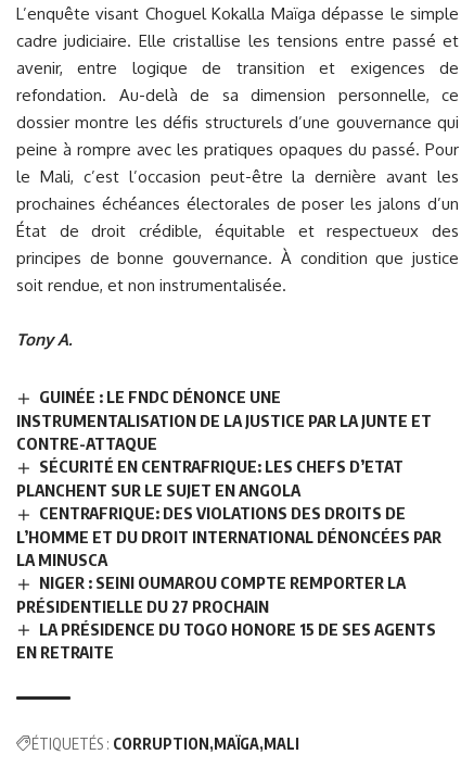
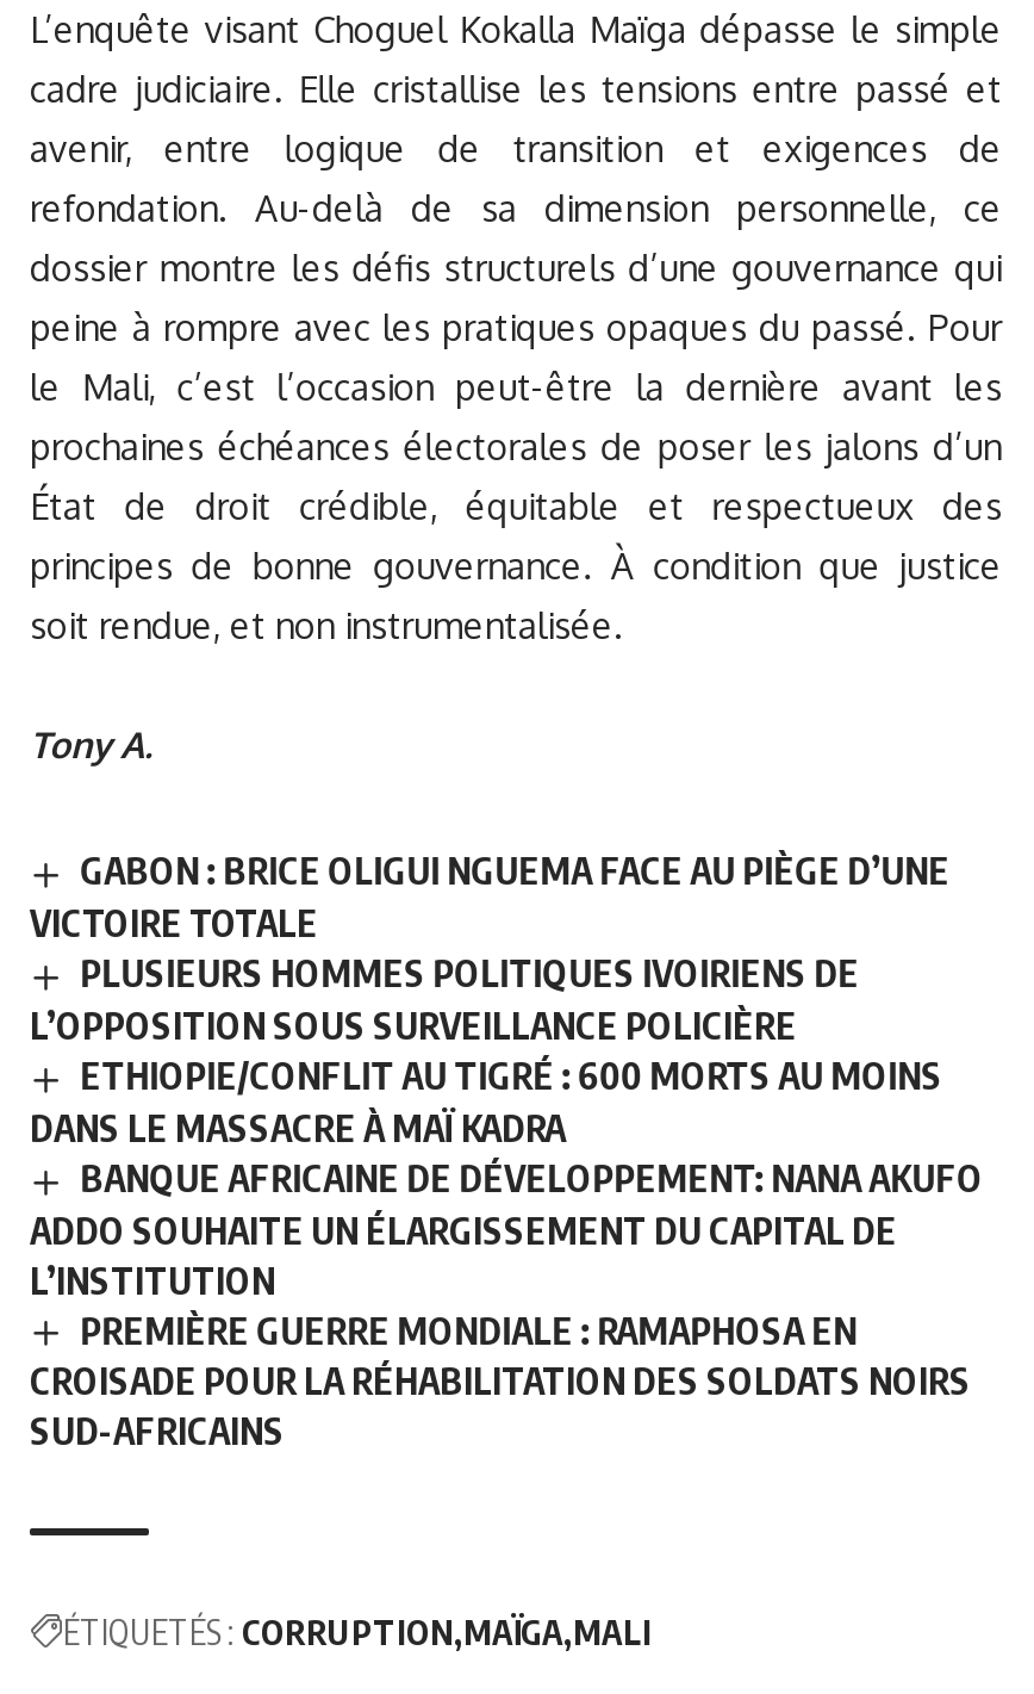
- GUINÉE : LE FNDC DÉNONCE UNE
- INSTRUMENTALISATION DE LA JUSTICE PAR LA JUNTE ET
- CONTRE-ATTAQUE
- SÉCURITÉ EN CENTRAFRIQUE: LES CHEFS D’ETAT
- PLANCHENT SUR LE SUJET EN ANGOLA
- CENTRAFRIQUE: DES VIOLATIONS DES DROITS DE
- L’HOMME ET DU DROIT INTERNATIONAL DÉNONCÉES PAR
- LA MINUSCA
- NIGER : SEINI OUMAROU COMPTE REMPORTER LA
- PRÉSIDENTIELLE DU 27 PROCHAIN
- LA PRÉSIDENCE DU TOGO HONORE 15 DE SES AGENTS
- EN RETRAITE
+ GABON : BRICE OLIGUI NGUEMA FACE AU PIÈGE D’UNE
+ VICTOIRE TOTALE
+ PLUSIEURS HOMMES POLITIQUES IVOIRIENS DE
+ L’OPPOSITION SOUS SURVEILLANCE POLICIÈRE
+ ETHIOPIE/CONFLIT AU TIGRÉ : 600 MORTS AU MOINS
+ DANS LE MASSACRE À MAÏ KADRA
+ BANQUE AFRICAINE DE DÉVELOPPEMENT: NANA AKUFO
+ ADDO SOUHAITE UN ÉLARGISSEMENT DU CAPITAL DE
+ L’INSTITUTION
+ PREMIÈRE GUERRE MONDIALE : RAMAPHOSA EN
+ CROISADE POUR LA RÉHABILITATION DES SOLDATS NOIRS
+ SUD-AFRICAINS
